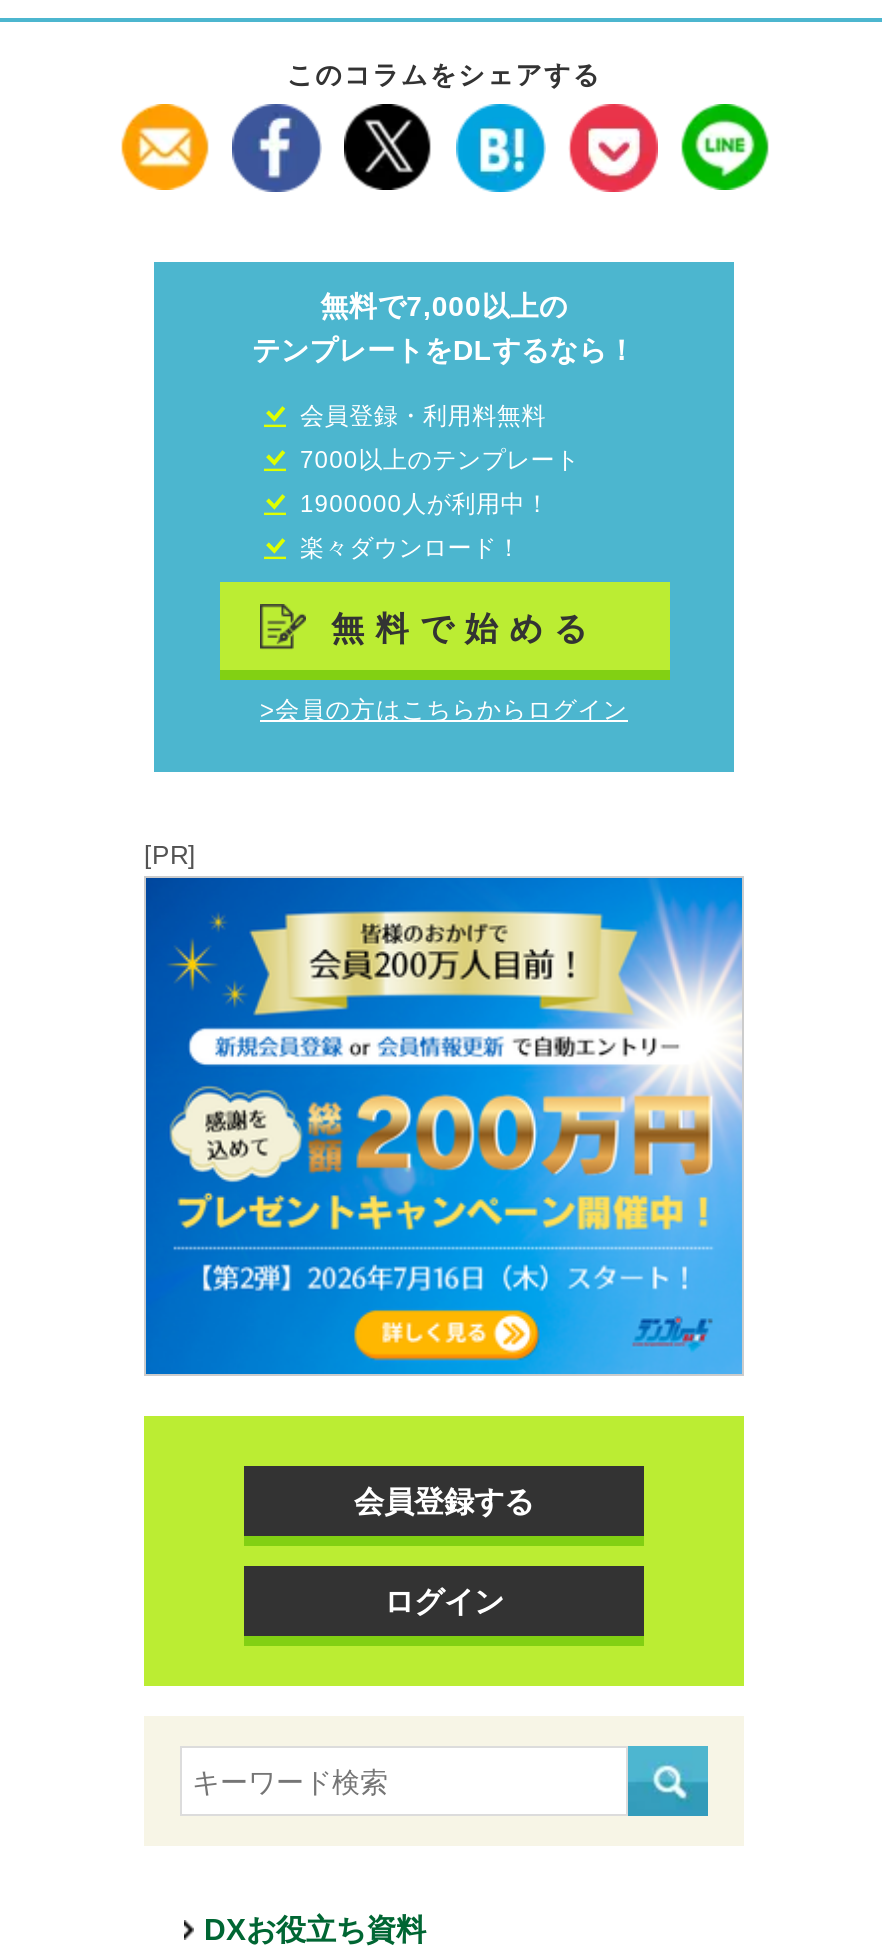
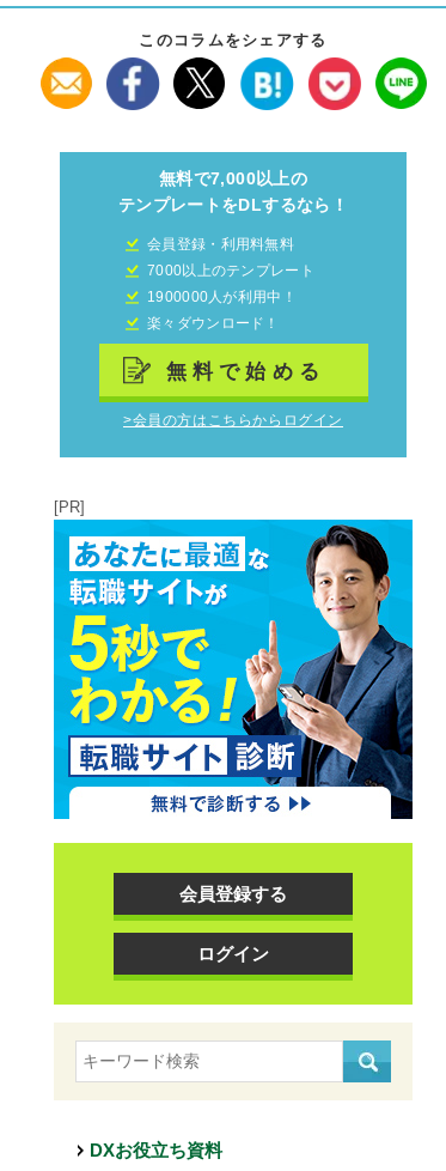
- [image]
+ [image]
